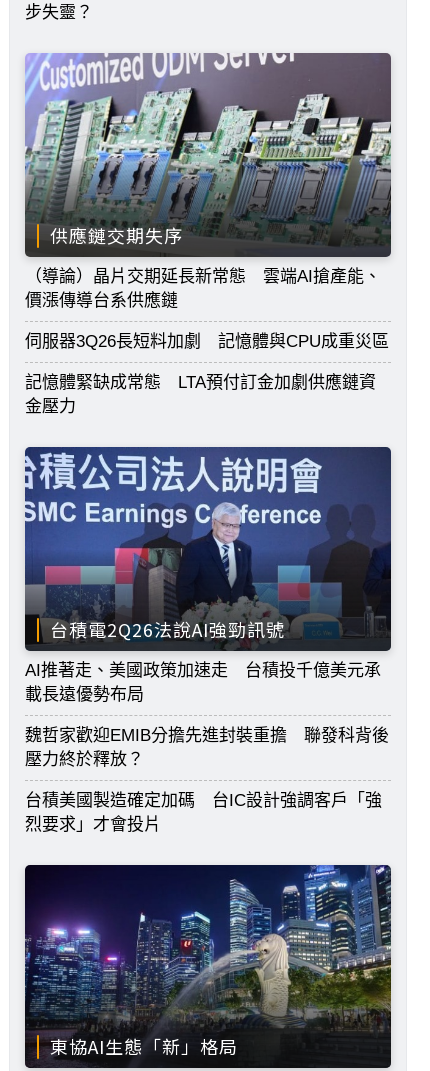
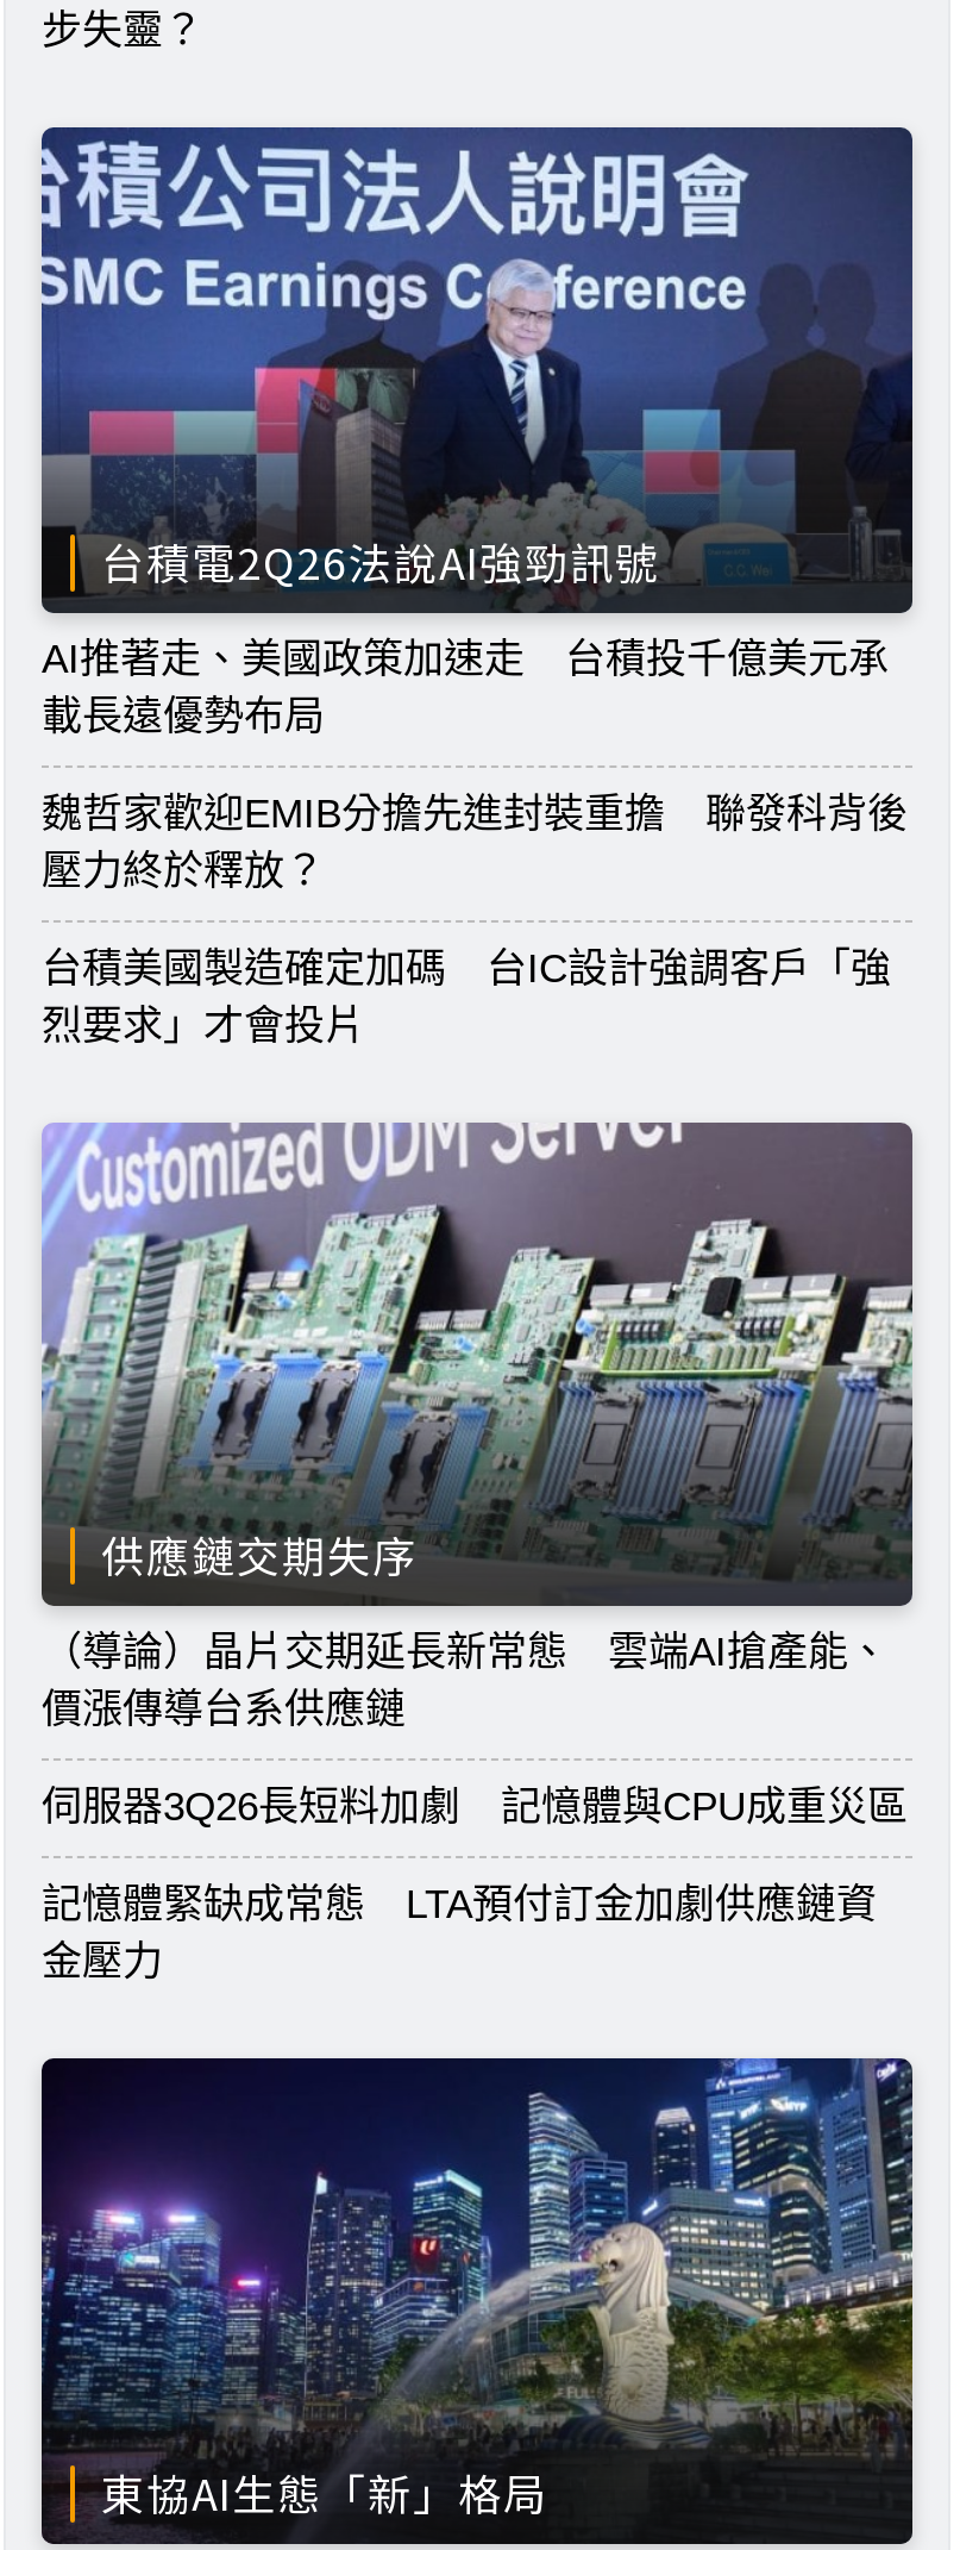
moved down: [image] | 供應鏈交期失序 | （導論）晶片交期延長新常態 雲端AI搶產能、 | 價漲傳導台系供應鏈 | 伺服器3Q26長短料加劇 記憶體與CPU成重災區 | 記憶體緊缺成常態 LTA預付訂金加劇供應鏈資 | 金壓力

moved up: [image] | 台積電2Q26法說AI強勁訊號 | AI推著走、美國政策加速走 台積投千億美元承 | 載長遠優勢布局 | 魏哲家歡迎EMIB分擔先進封裝重擔 聯發科背後 | 壓力終於釋放？ | 台積美國製造確定加碼 台IC設計強調客戶「強 | 烈要求」才會投片
